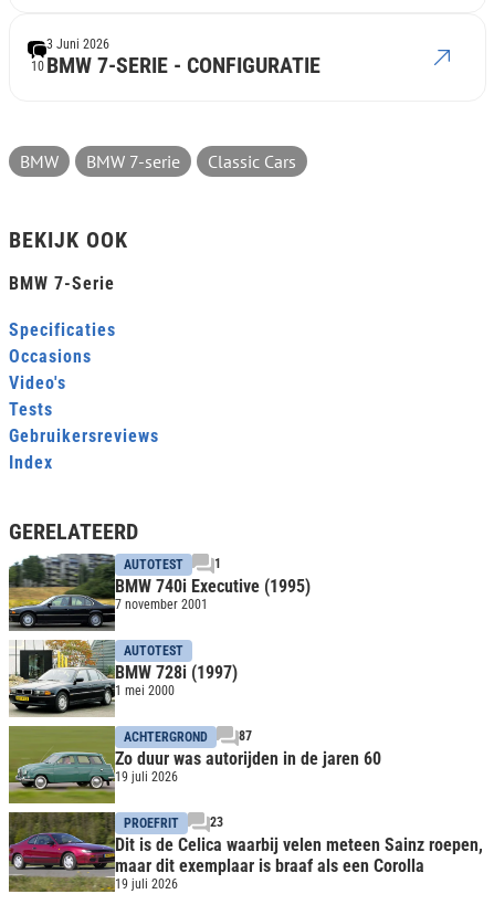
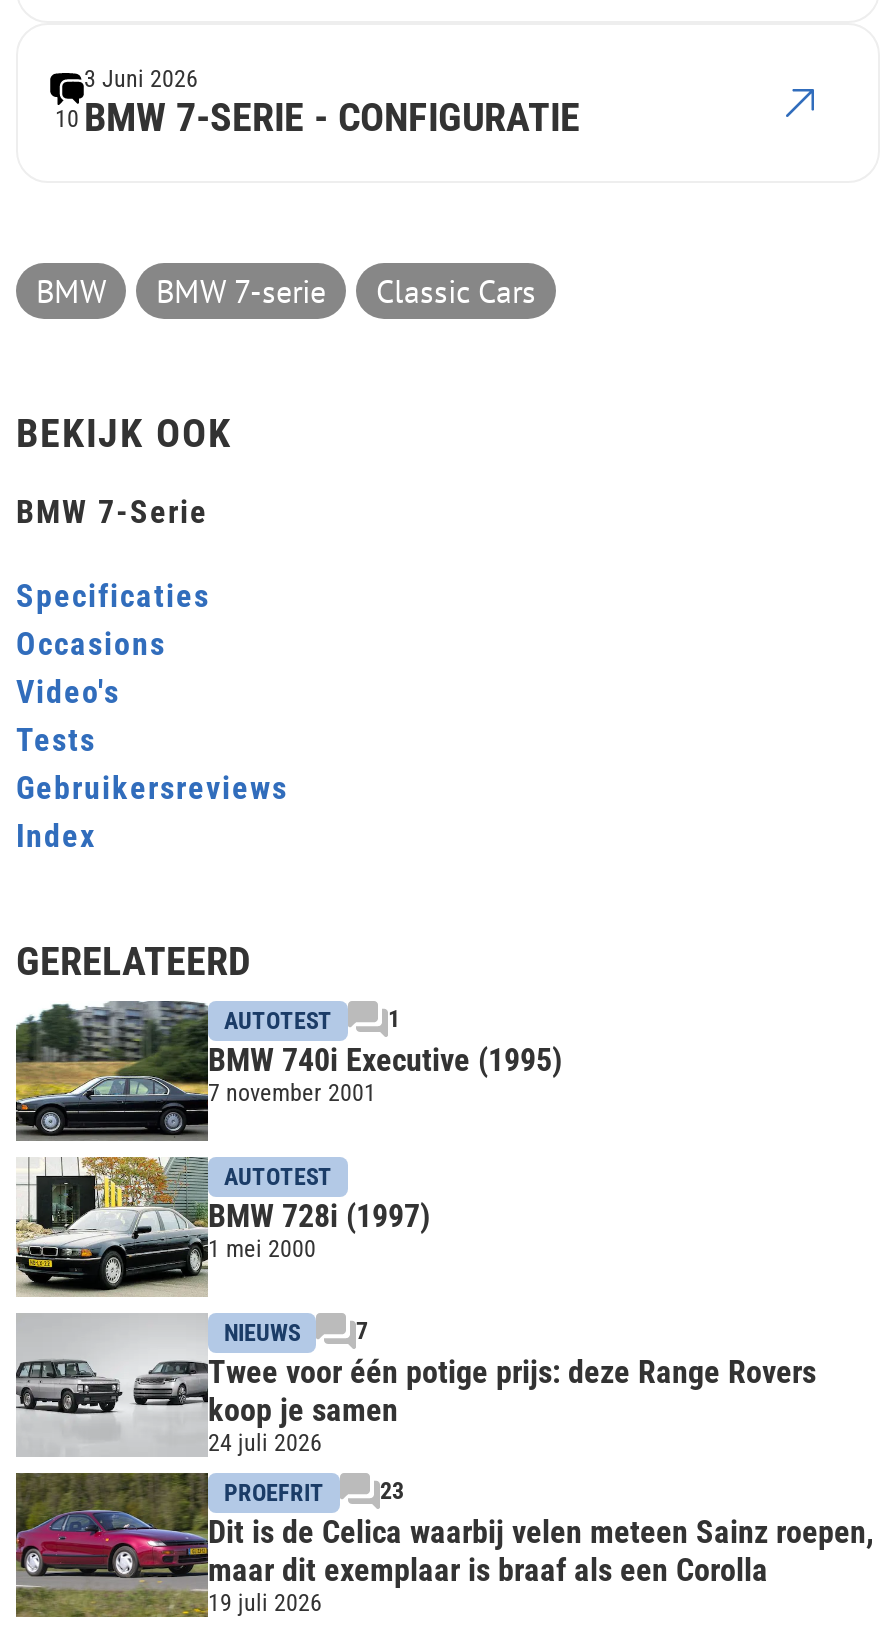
- [image]
- ACHTERGROND
- 87
- Zo duur was autorijden in de jaren 60
- 19 juli 2026
+ [image]
+ NIEUWS
+ 7
+ Twee voor één potige prijs: deze Range Rovers
+ koop je samen
+ 24 juli 2026
